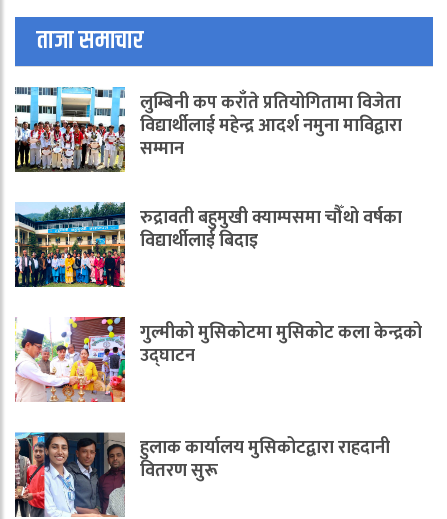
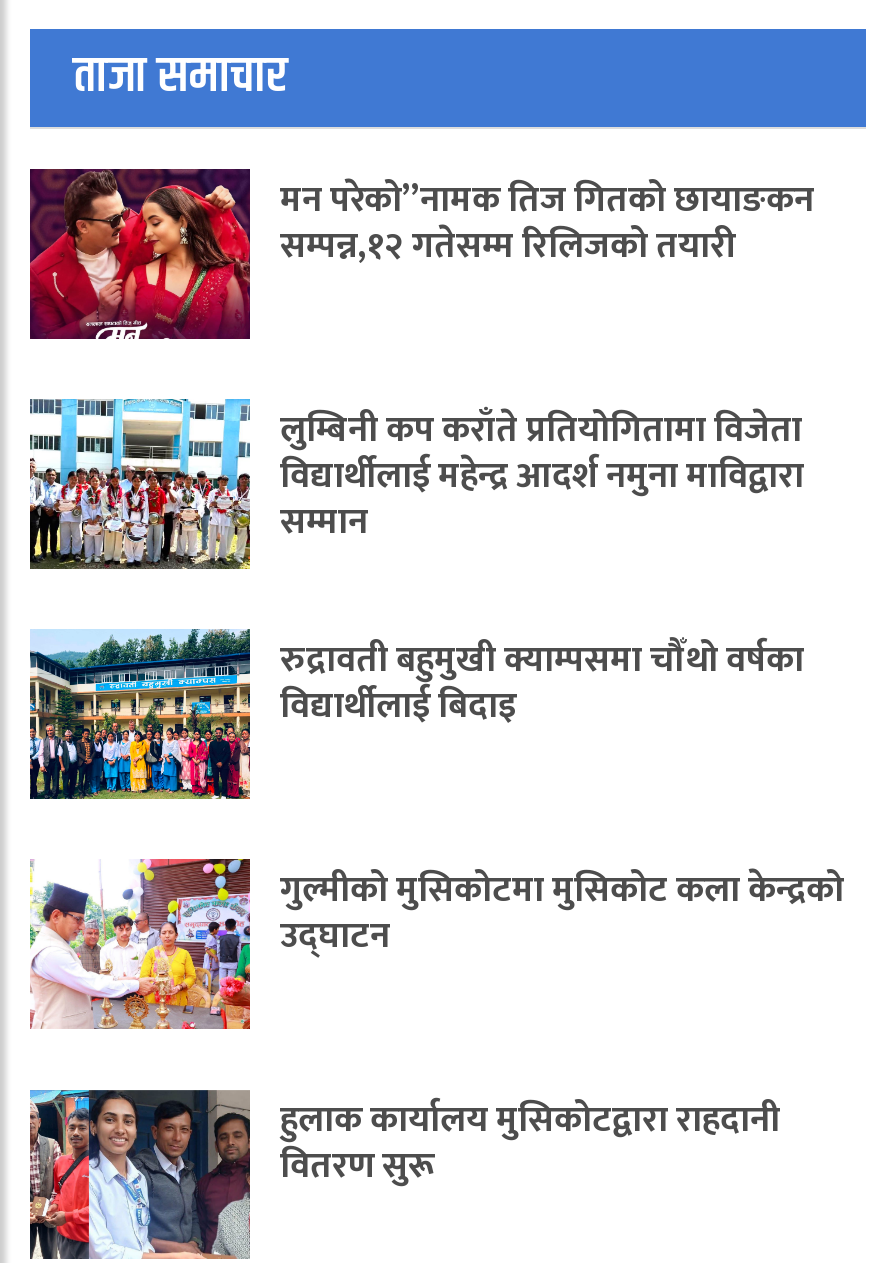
+ [image]
+ मन परेको”नामक तिज गितको छायाङकन
+ सम्पन्न,१२ गतेसम्म रिलिजको तयारी
